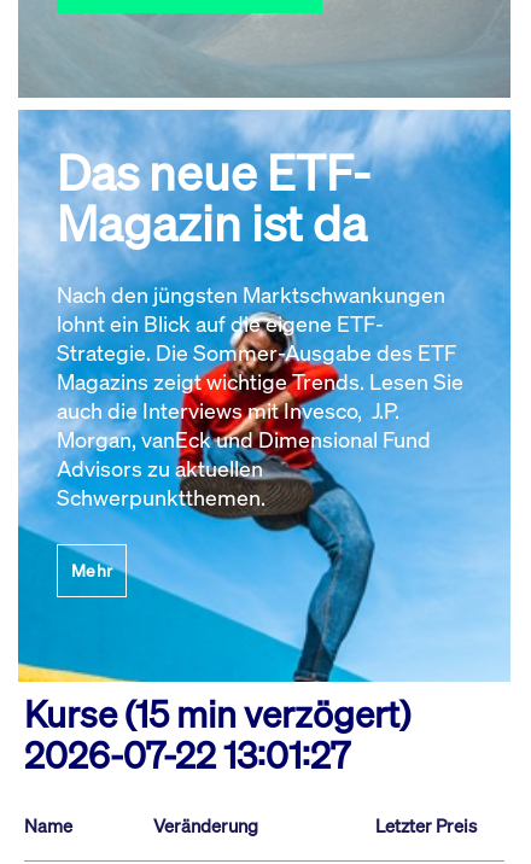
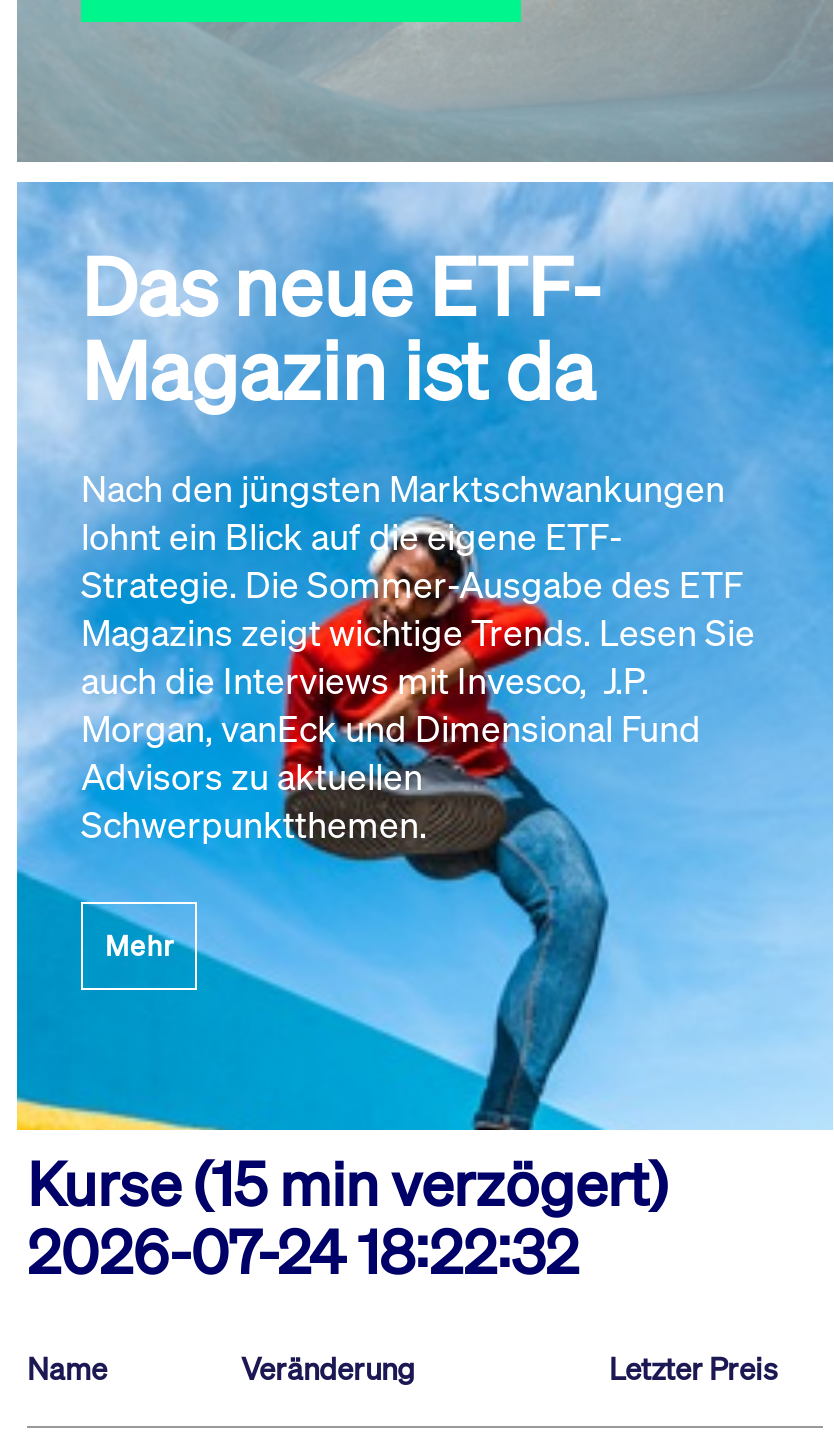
- 2026-07-22 13:01:27
+ 2026-07-24 18:22:32
